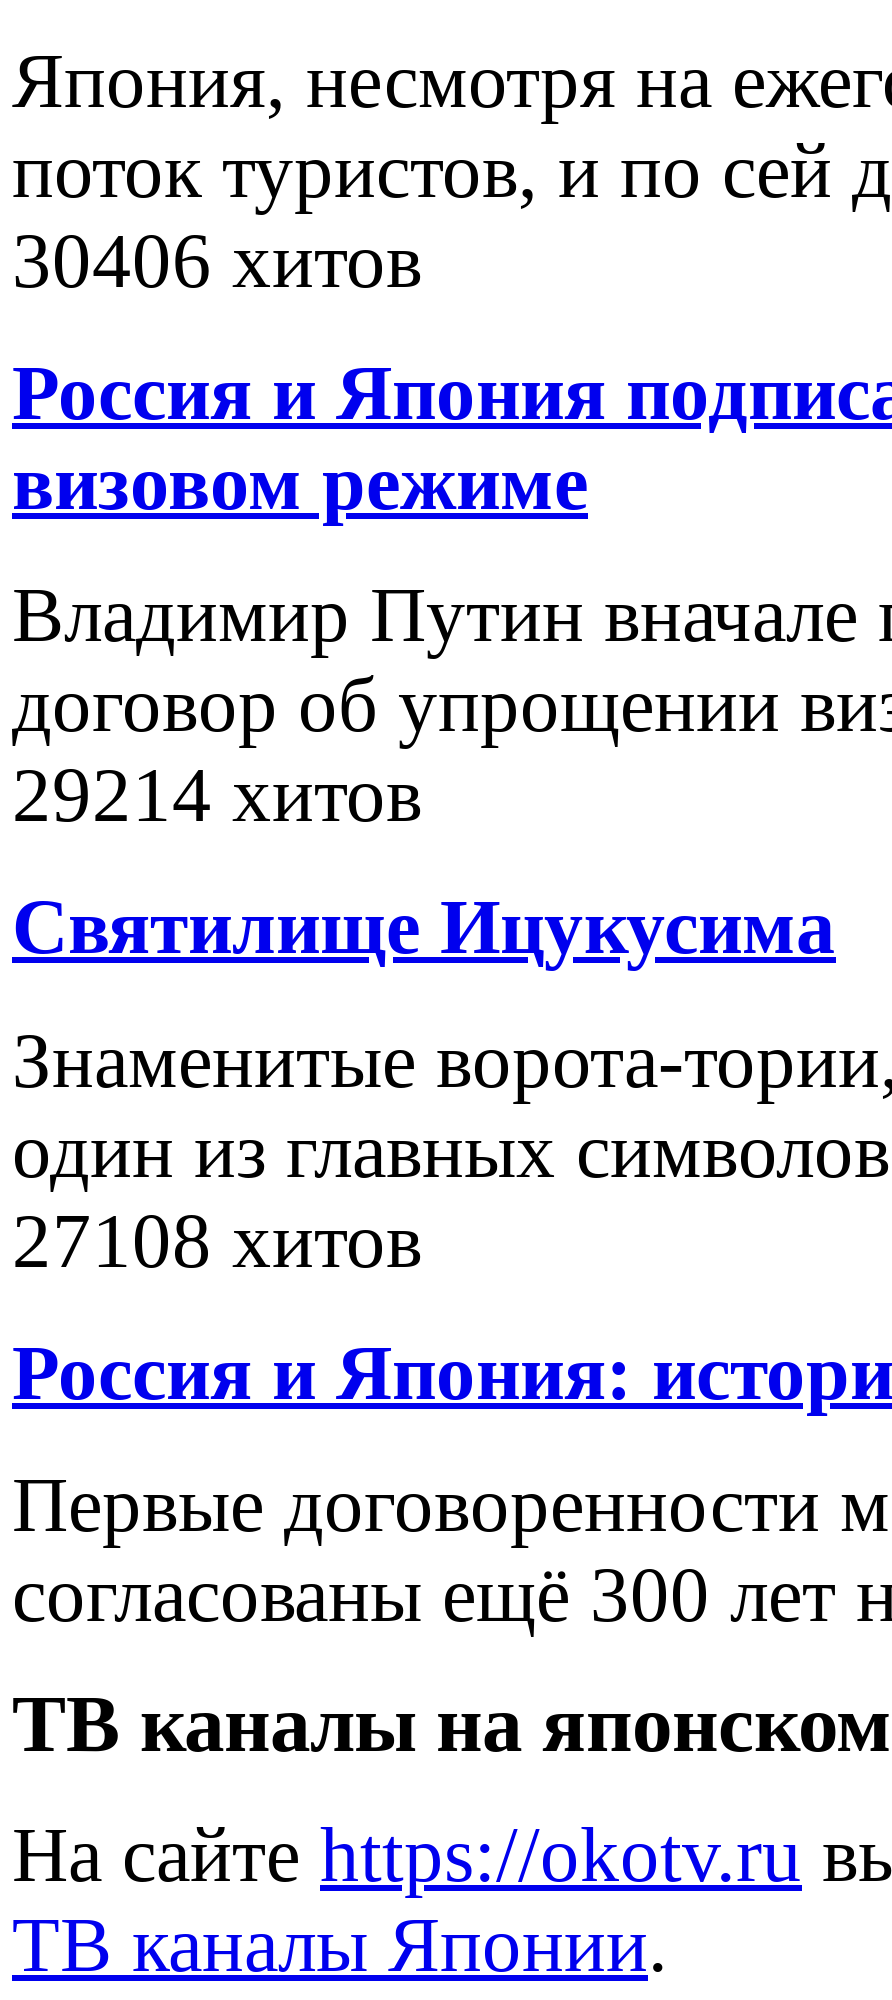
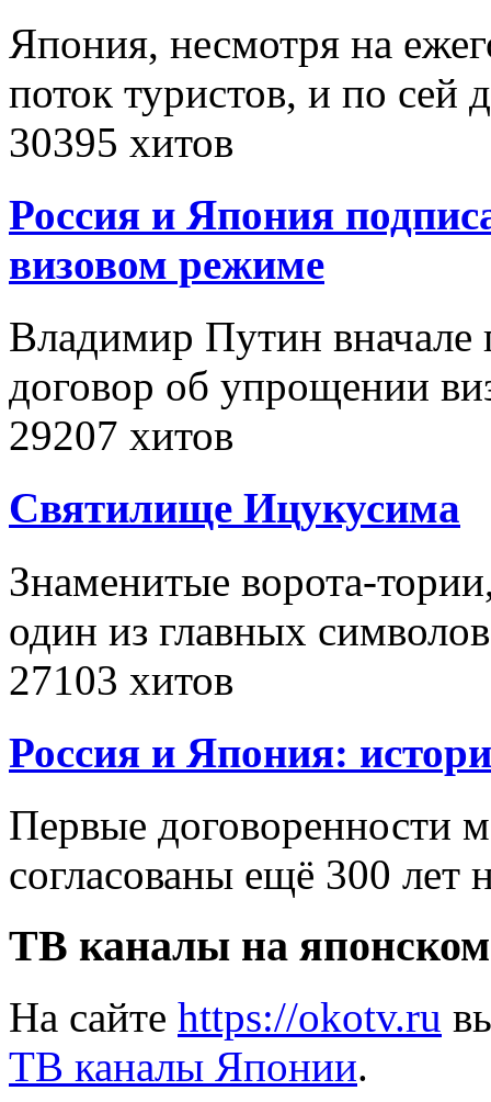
- 30406 хитов
+ 30395 хитов

- 29214 хитов
+ 29207 хитов

- 27108 хитов
+ 27103 хитов
